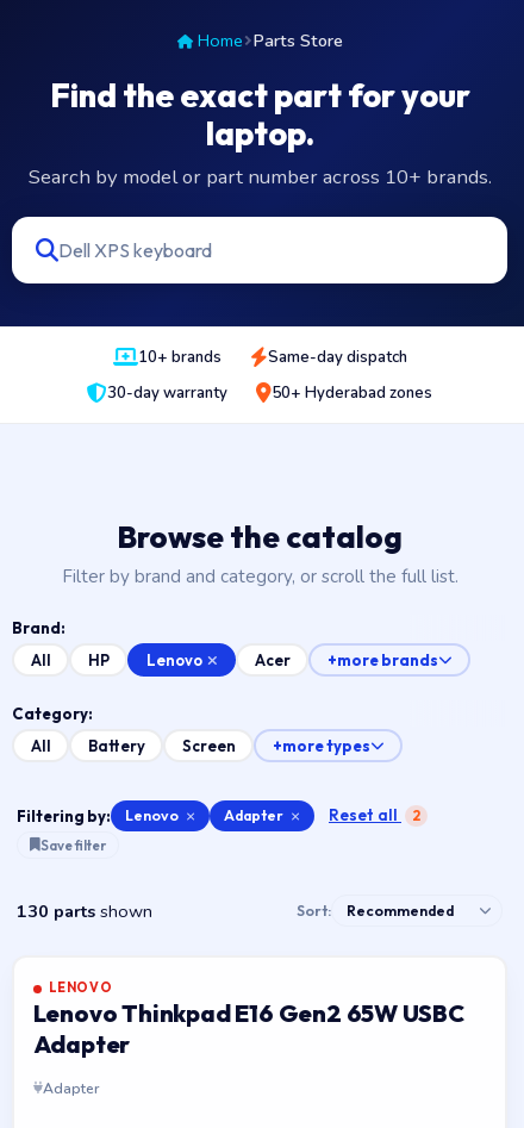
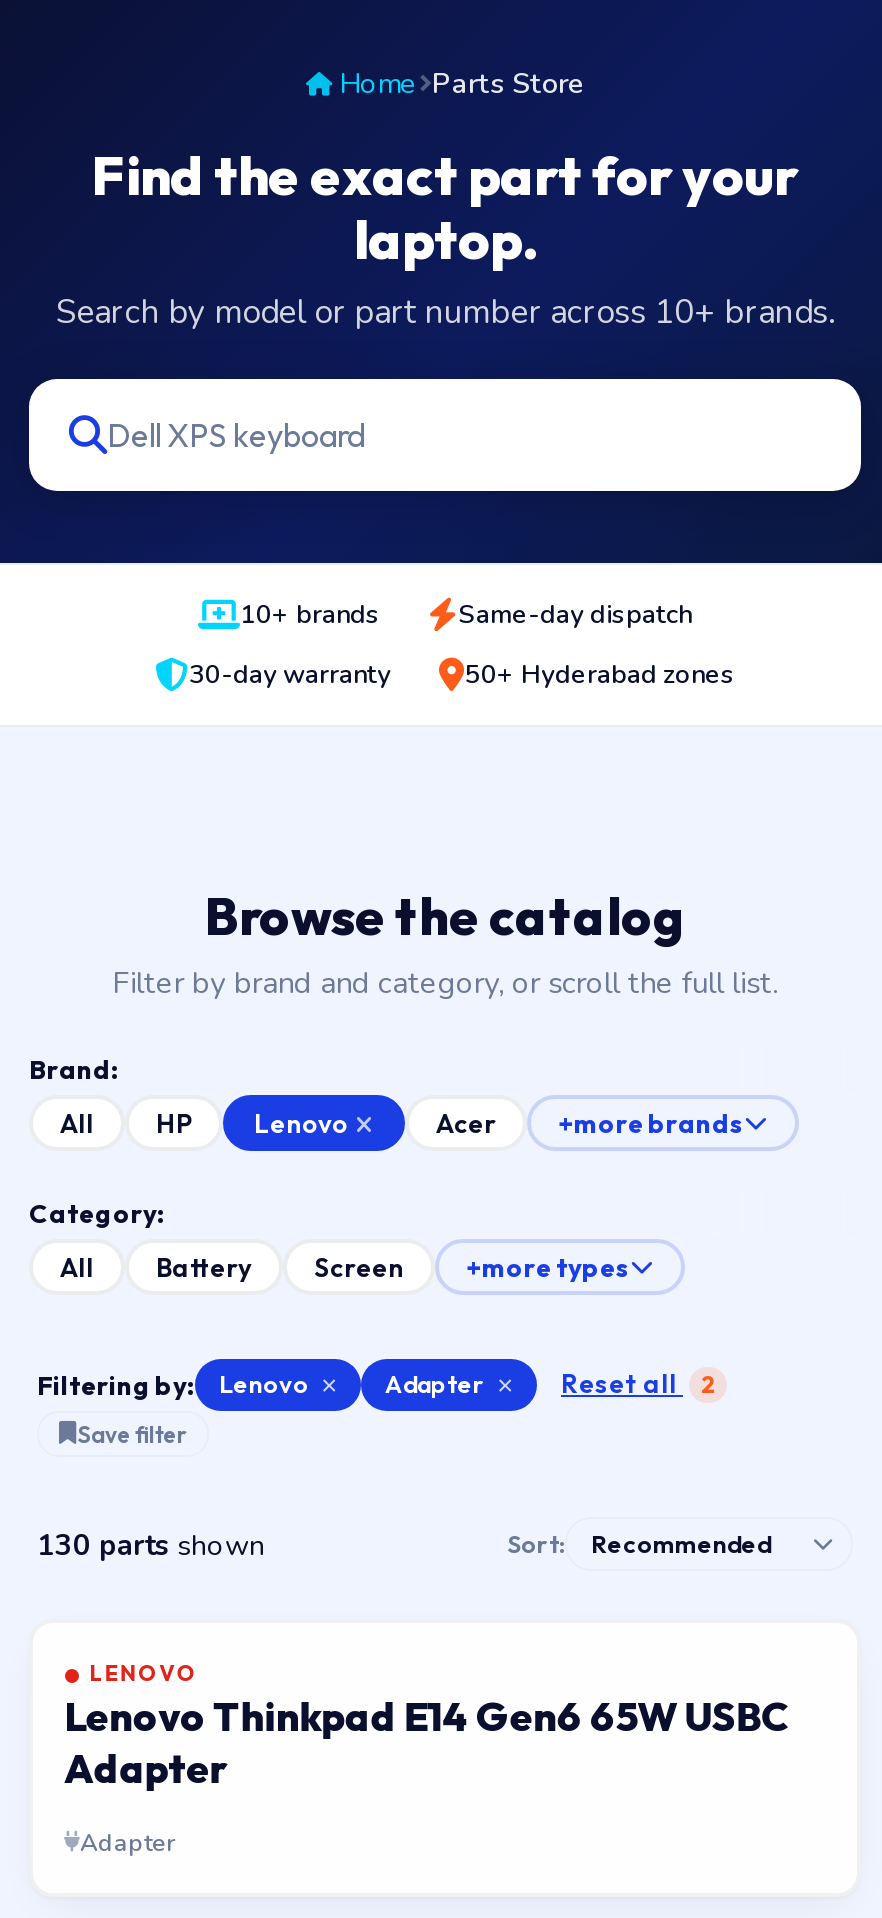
- Lenovo Thinkpad E16 Gen2 65W USBC
+ Lenovo Thinkpad E14 Gen6 65W USBC
